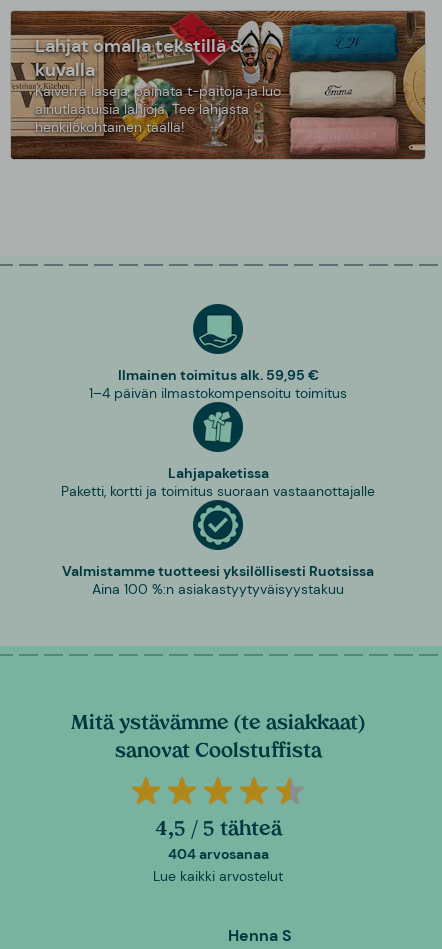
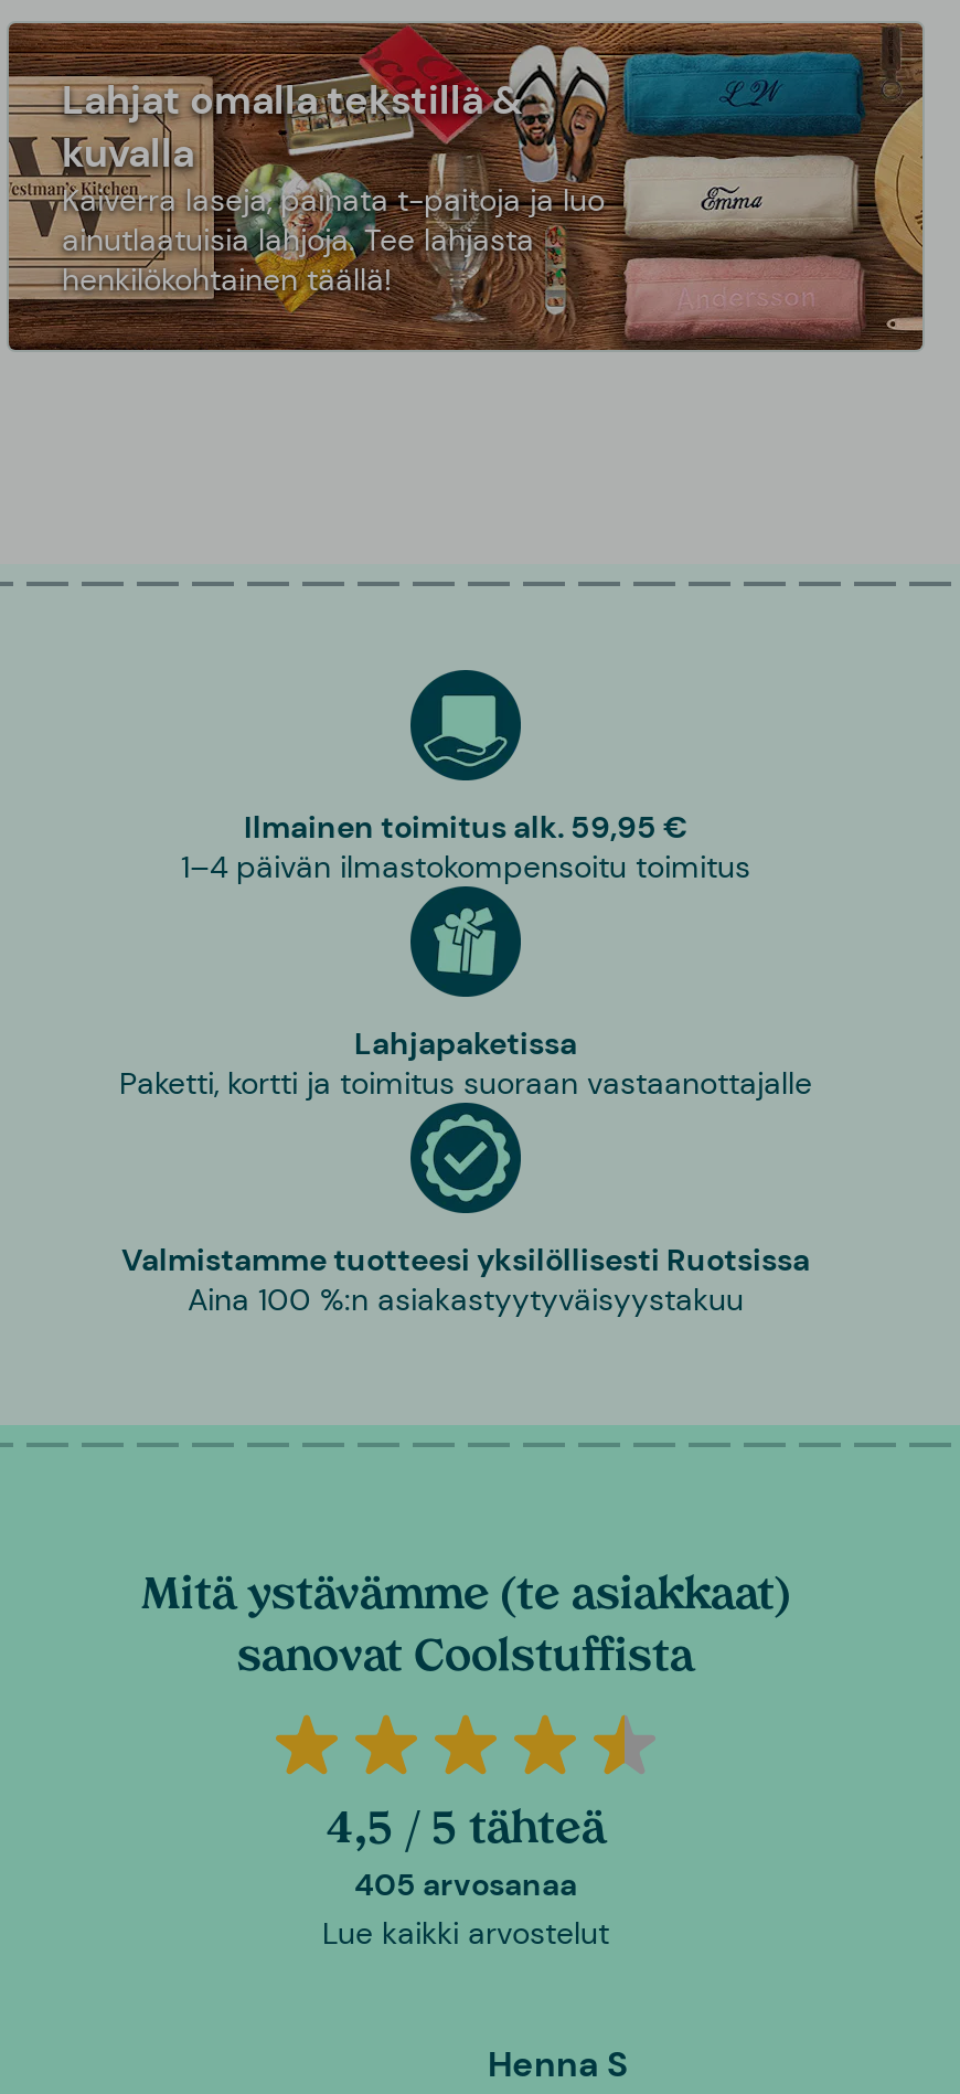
- 404 arvosanaa
+ 405 arvosanaa
